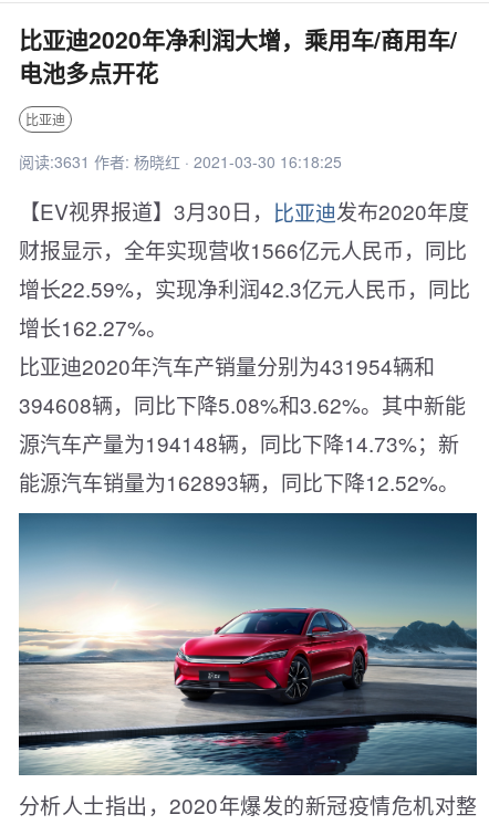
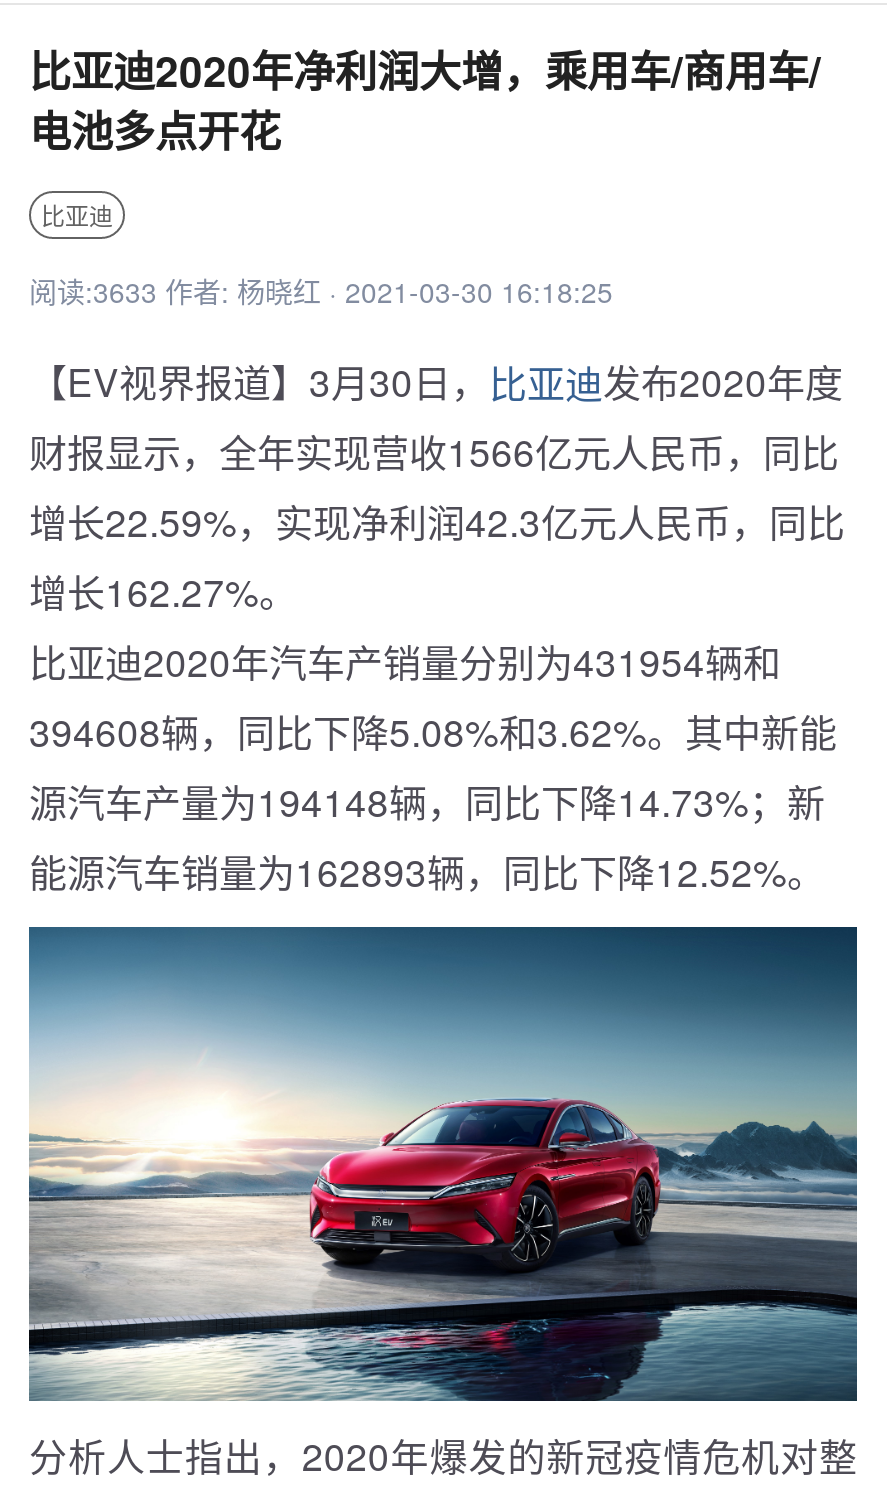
- 阅读:3631 作者: 杨晓红 · 2021-03-30 16:18:25
+ 阅读:3633 作者: 杨晓红 · 2021-03-30 16:18:25
